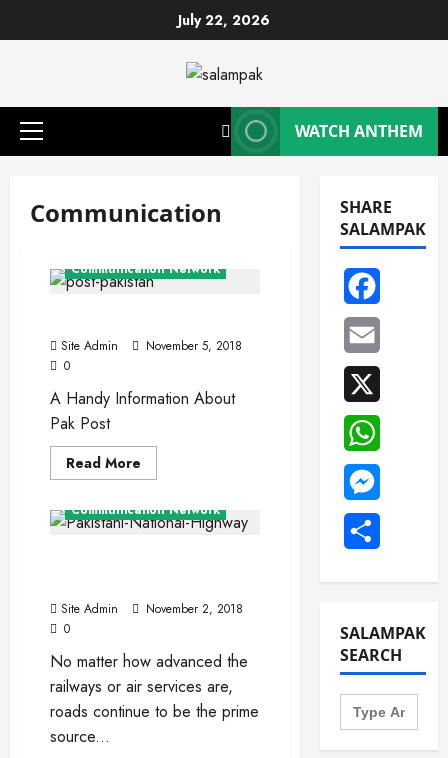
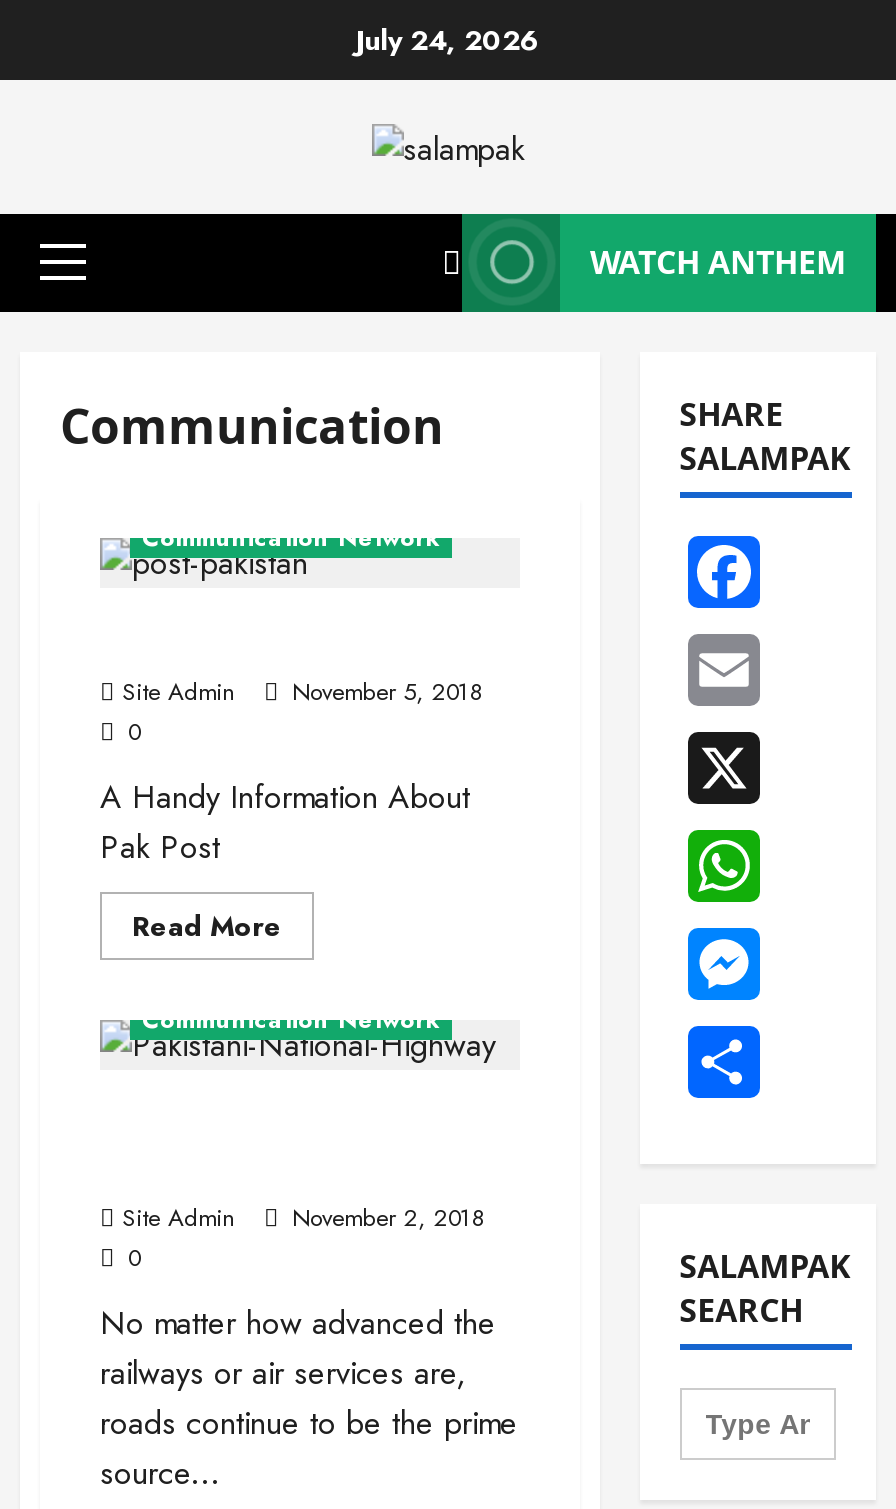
- July 22, 2026
+ July 24, 2026
